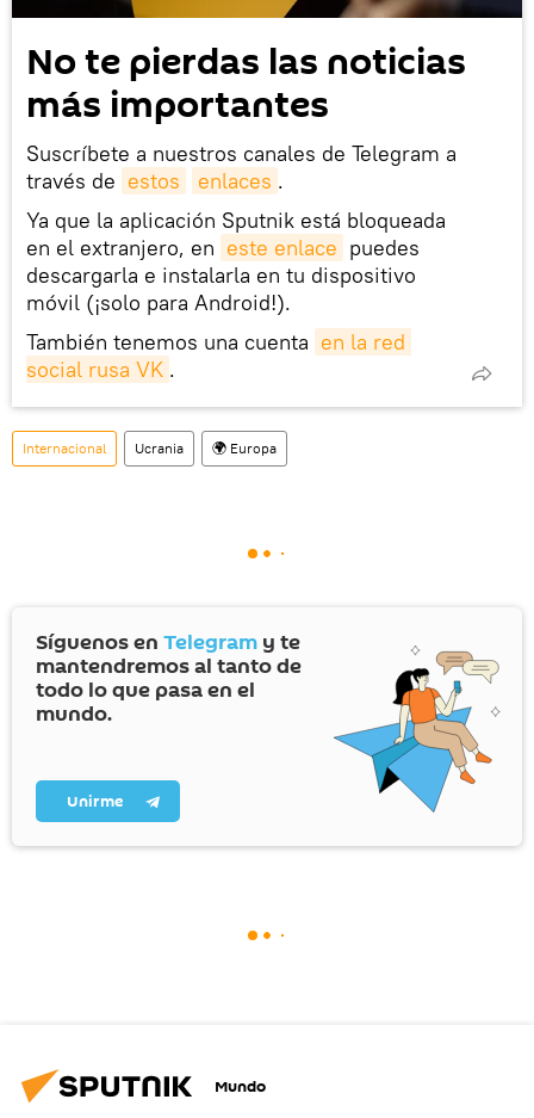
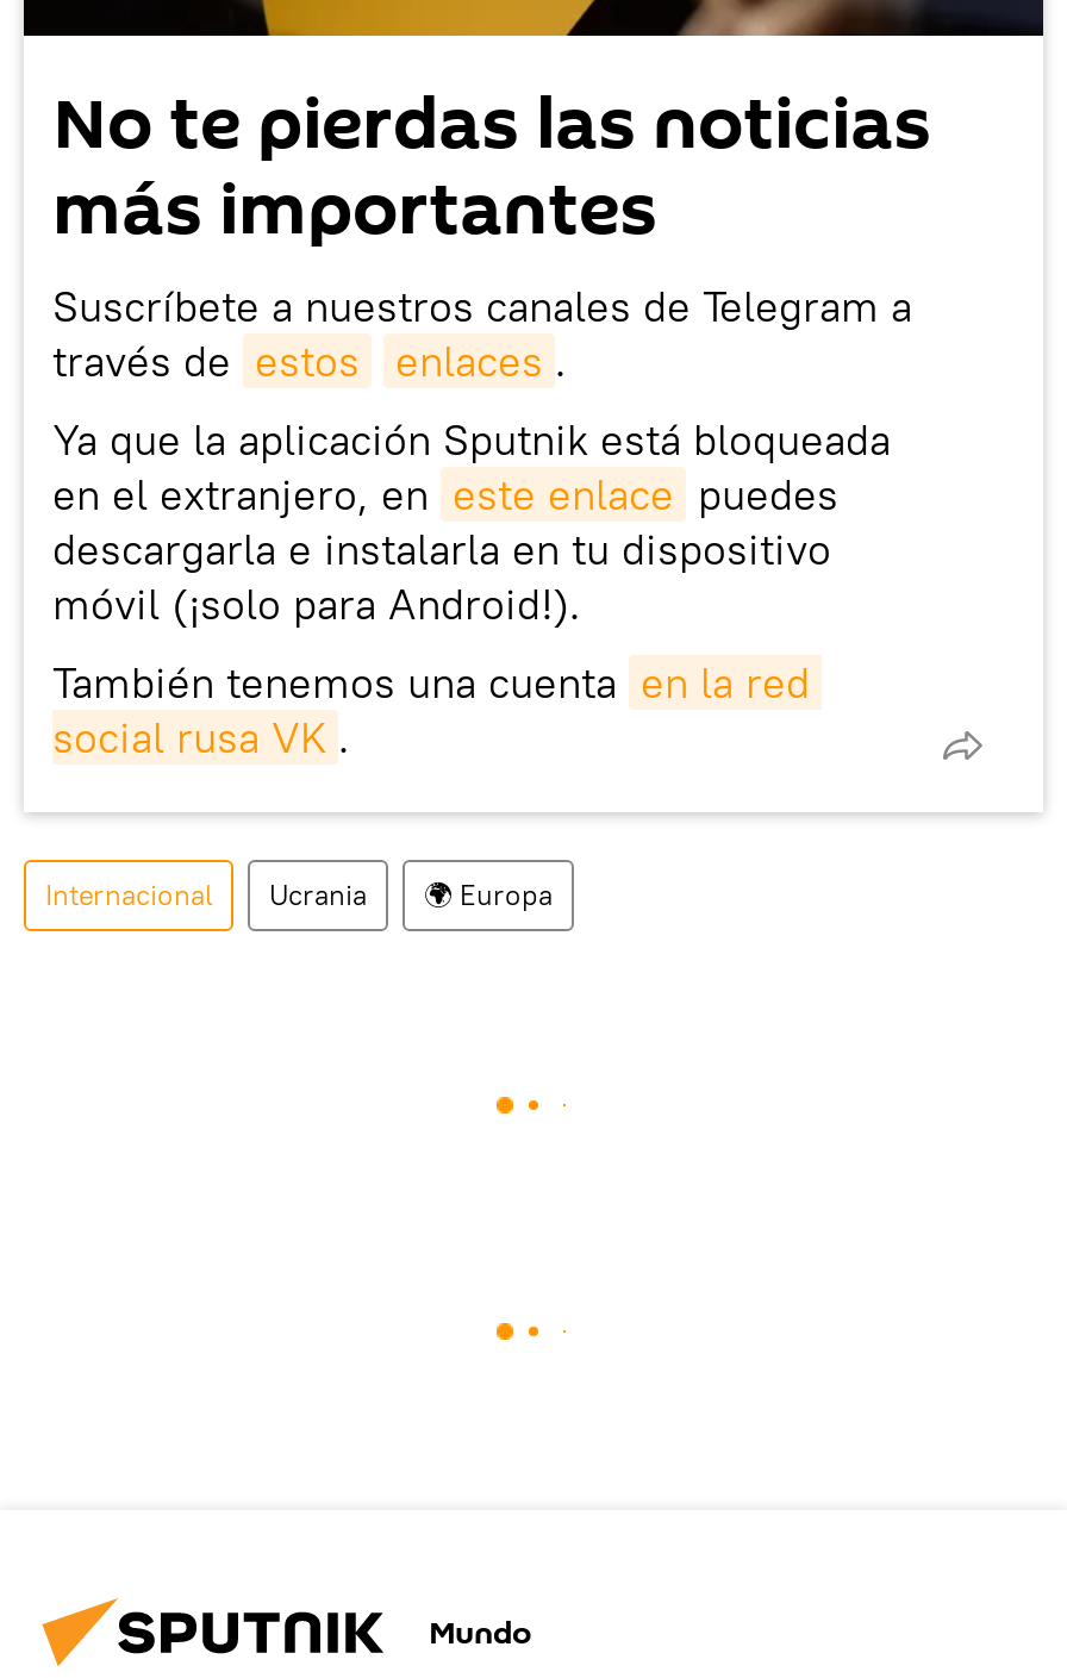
- [image]
- Síguenos en Telegram y te
- mantendremos al tanto de
- todo lo que pasa en el
- mundo.
- Unirme
